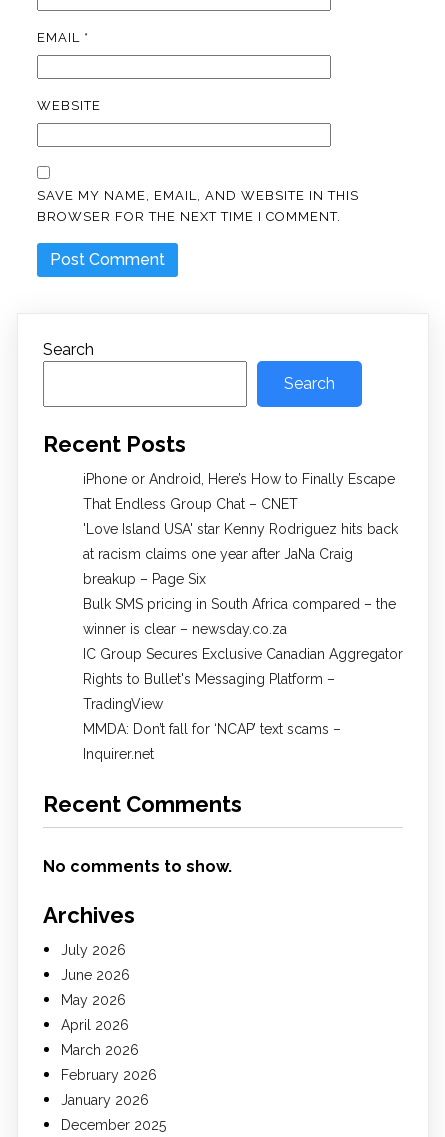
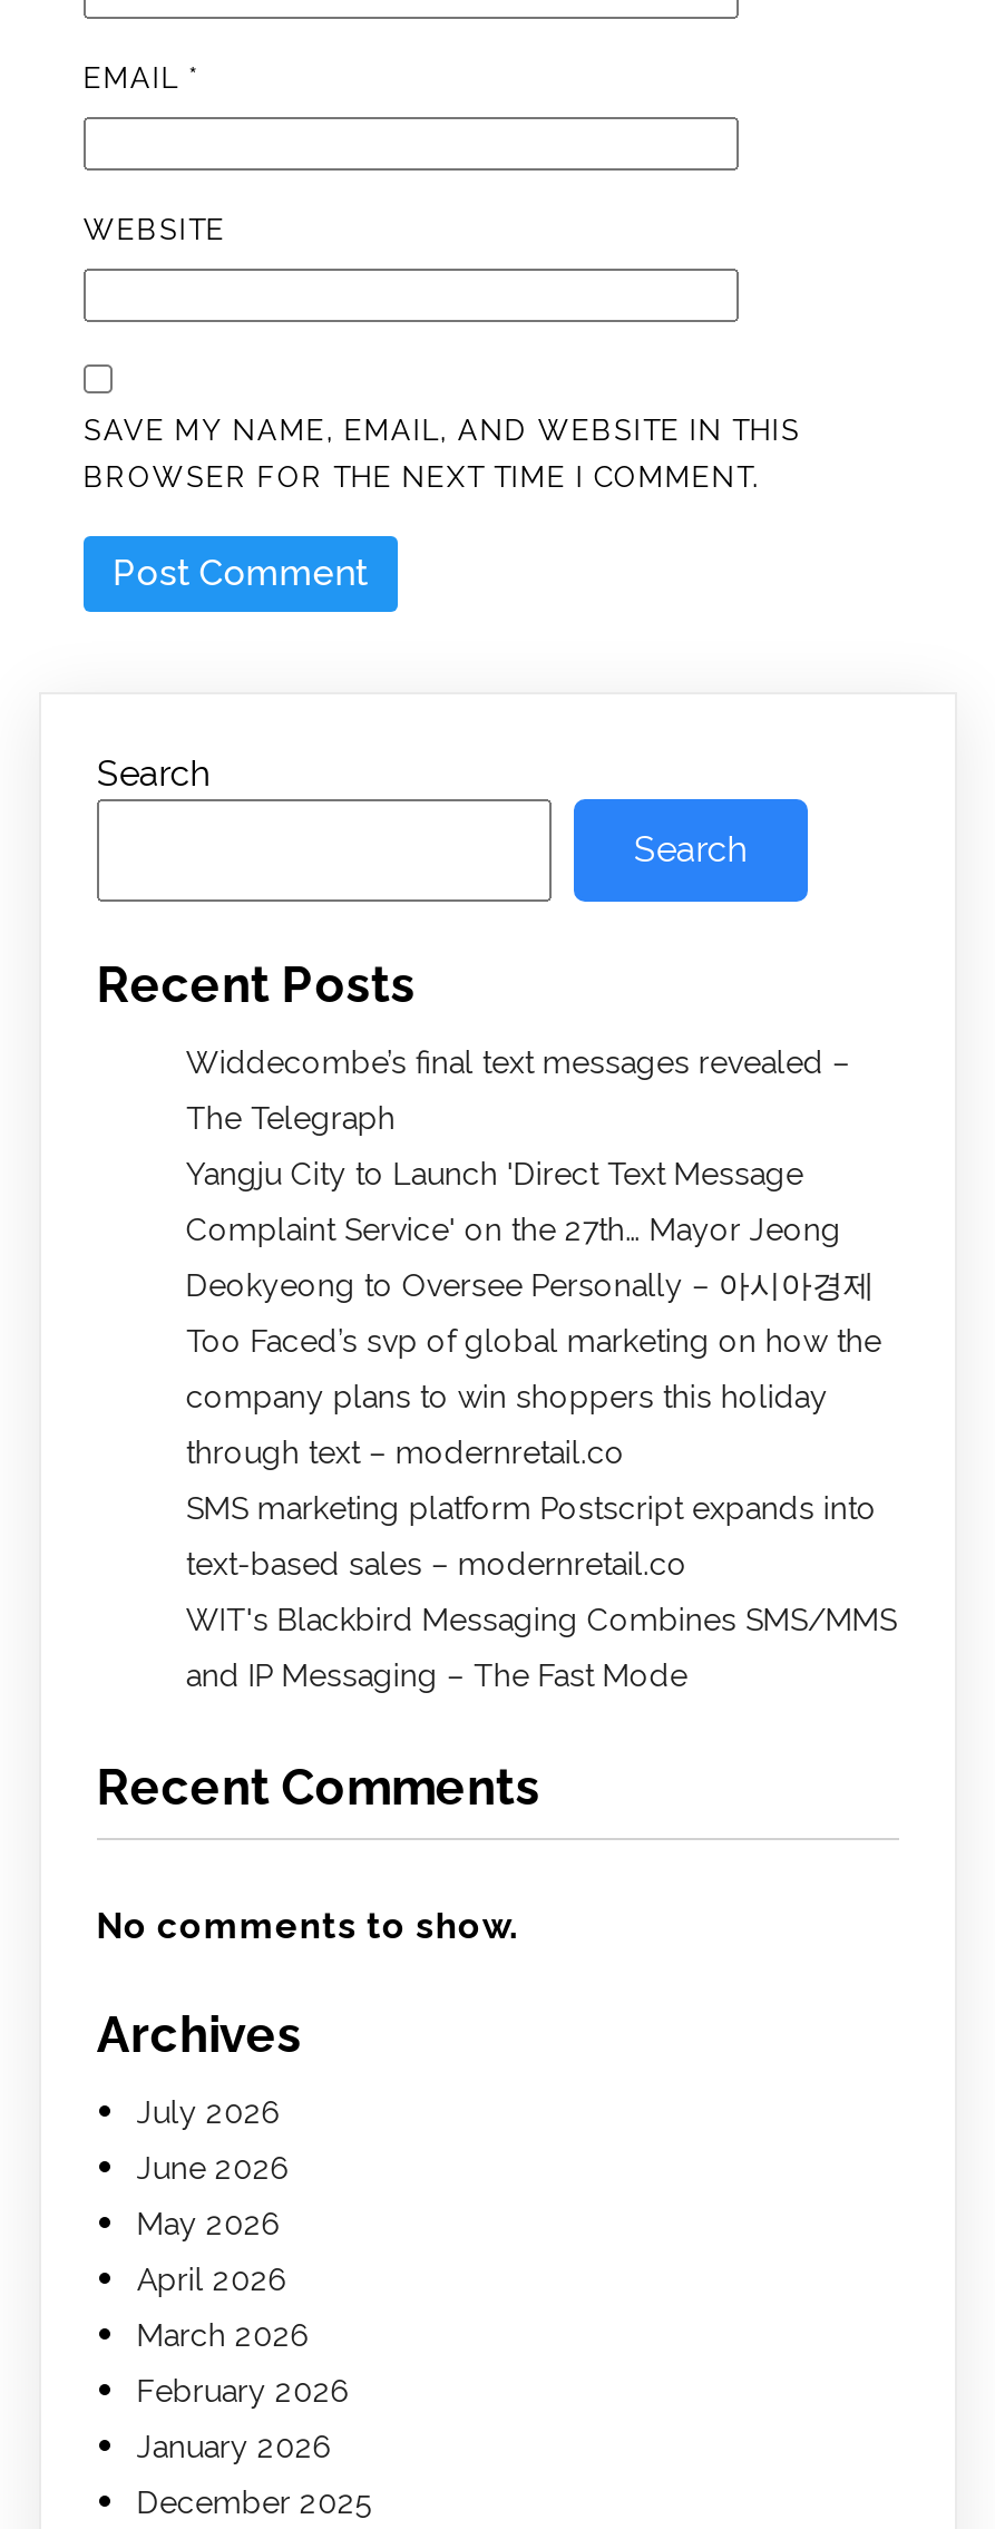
- iPhone or Android, Here’s How to Finally Escape
+ Widdecombe’s final text messages revealed –

- That Endless Group Chat – CNET
+ The Telegraph

- 'Love Island USA' star Kenny Rodriguez hits back
+ Yangju City to Launch 'Direct Text Message

- at racism claims one year after JaNa Craig
+ Complaint Service' on the 27th… Mayor Jeong

- breakup – Page Six
+ Deokyeong to Oversee Personally – 아시아경제

- Bulk SMS pricing in South Africa compared – the
+ Too Faced’s svp of global marketing on how the

- winner is clear – newsday.co.za
+ company plans to win shoppers this holiday

- IC Group Secures Exclusive Canadian Aggregator
+ through text – modernretail.co

- Rights to Bullet's Messaging Platform –
+ SMS marketing platform Postscript expands into

- TradingView
+ text-based sales – modernretail.co

- MMDA: Don’t fall for ‘NCAP’ text scams –
+ WIT's Blackbird Messaging Combines SMS/MMS

- Inquirer.net
+ and IP Messaging – The Fast Mode
